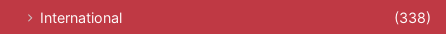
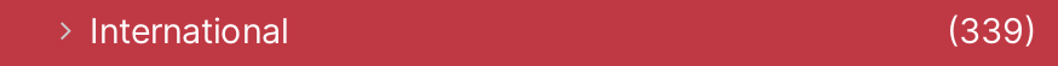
- (338)
+ (339)
